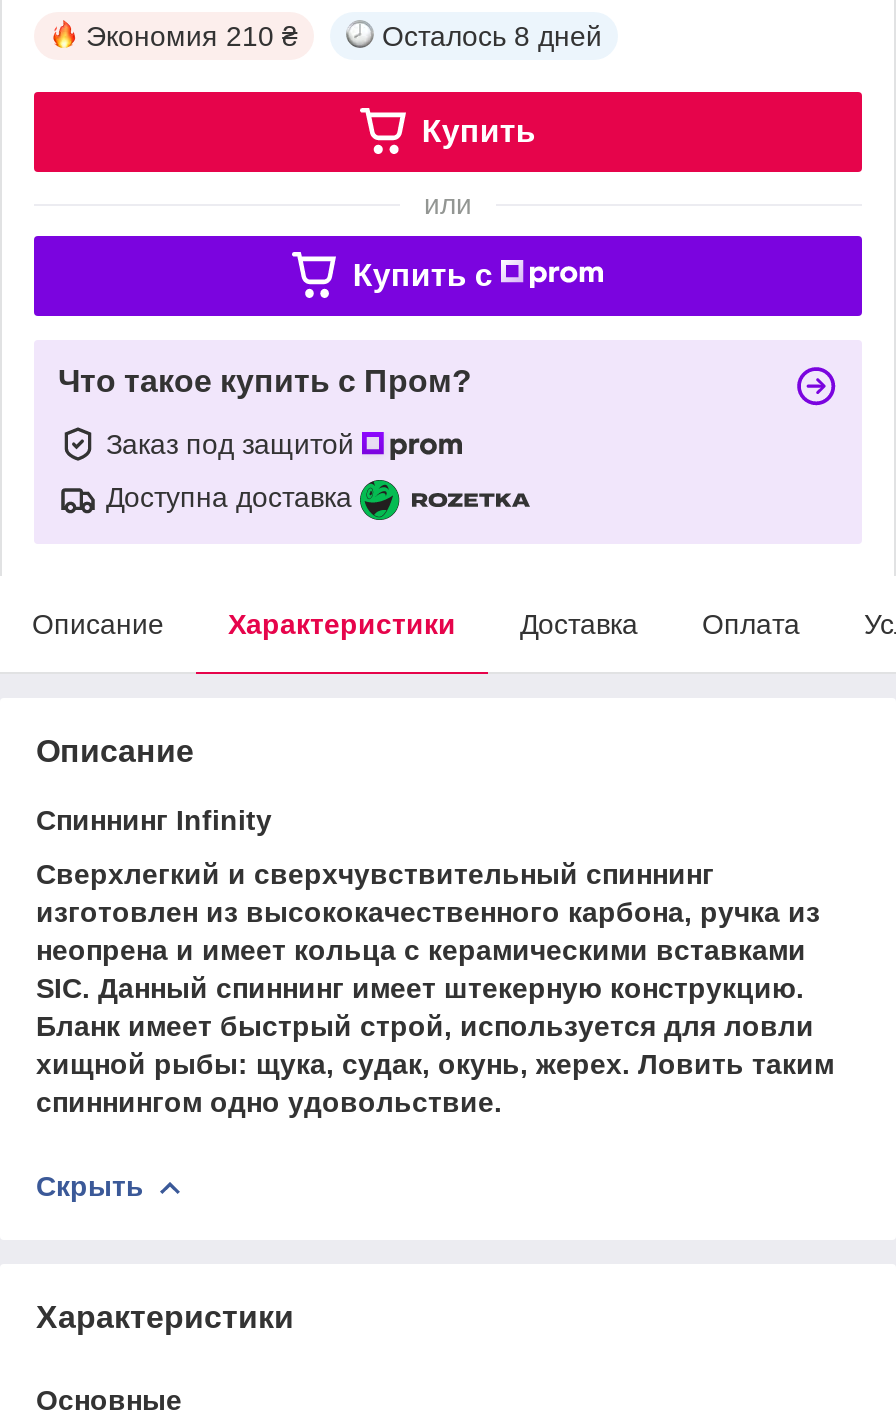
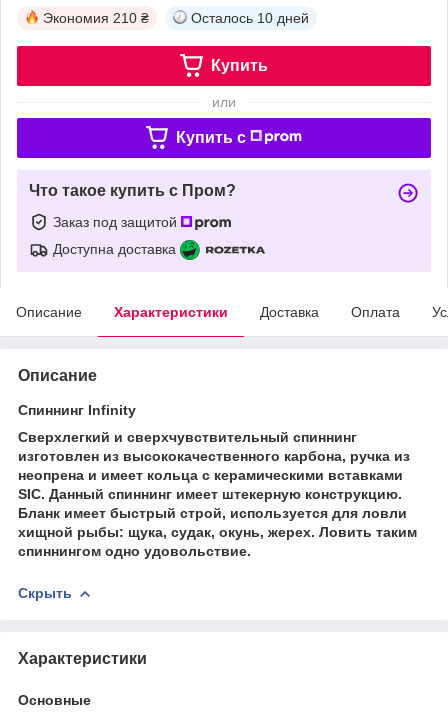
- Осталось 8 дней
+ Осталось 10 дней
